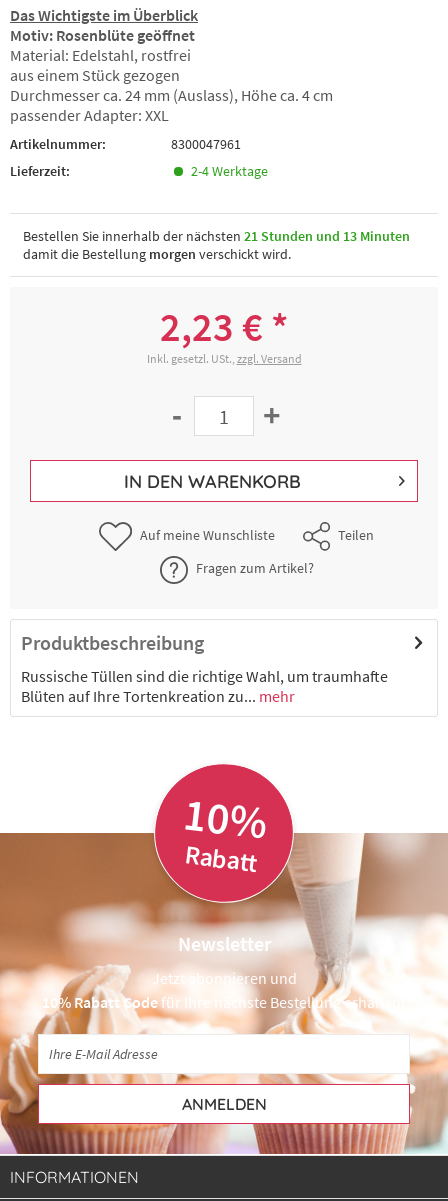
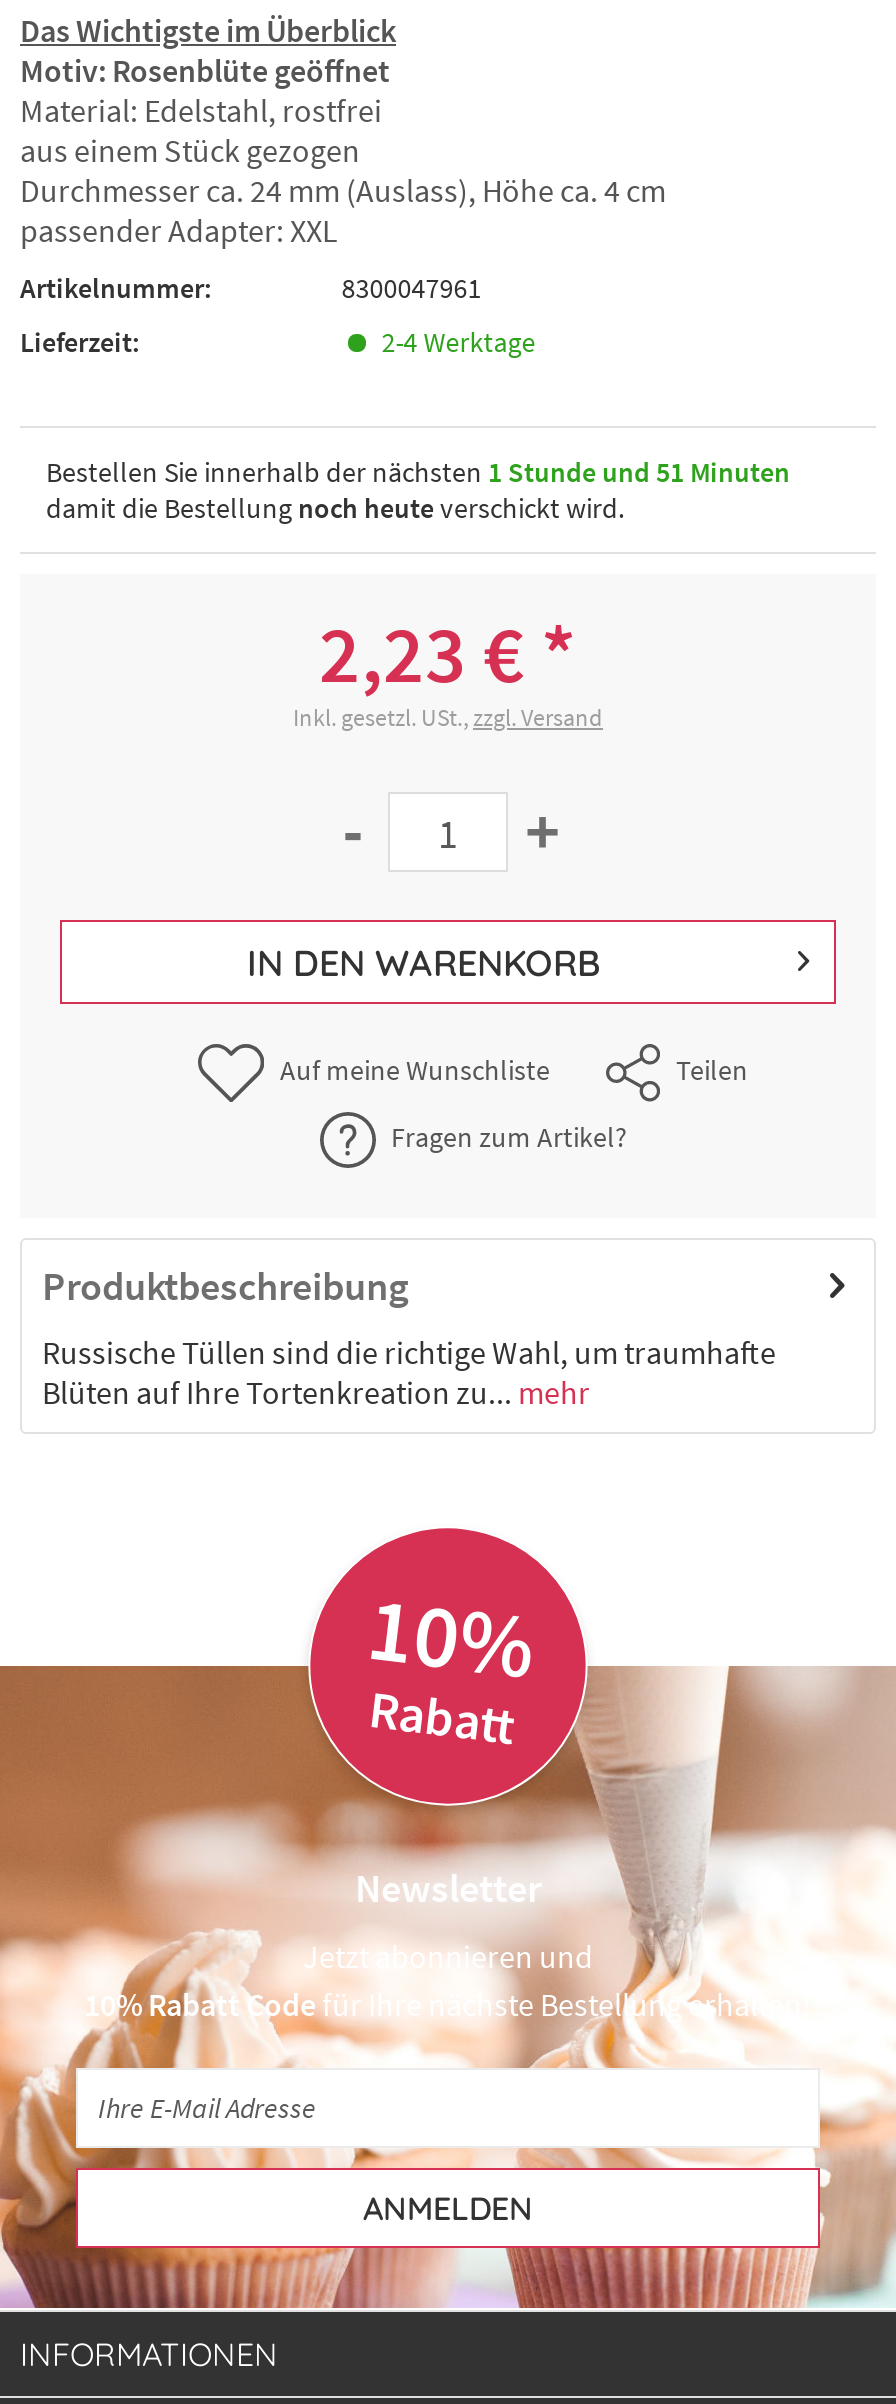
- Bestellen Sie innerhalb der nächsten 21 Stunden und 13 Minuten
- damit die Bestellung morgen verschickt wird.
+ Bestellen Sie innerhalb der nächsten 1 Stunde und 51 Minuten
+ damit die Bestellung noch heute verschickt wird.
